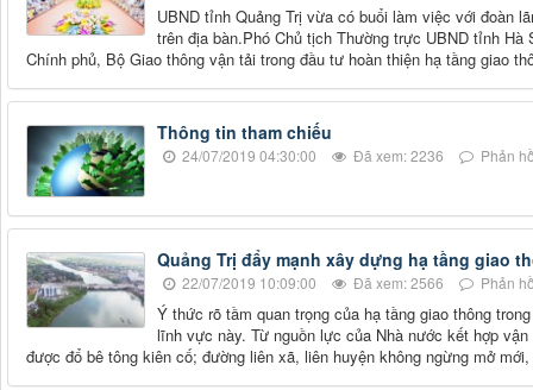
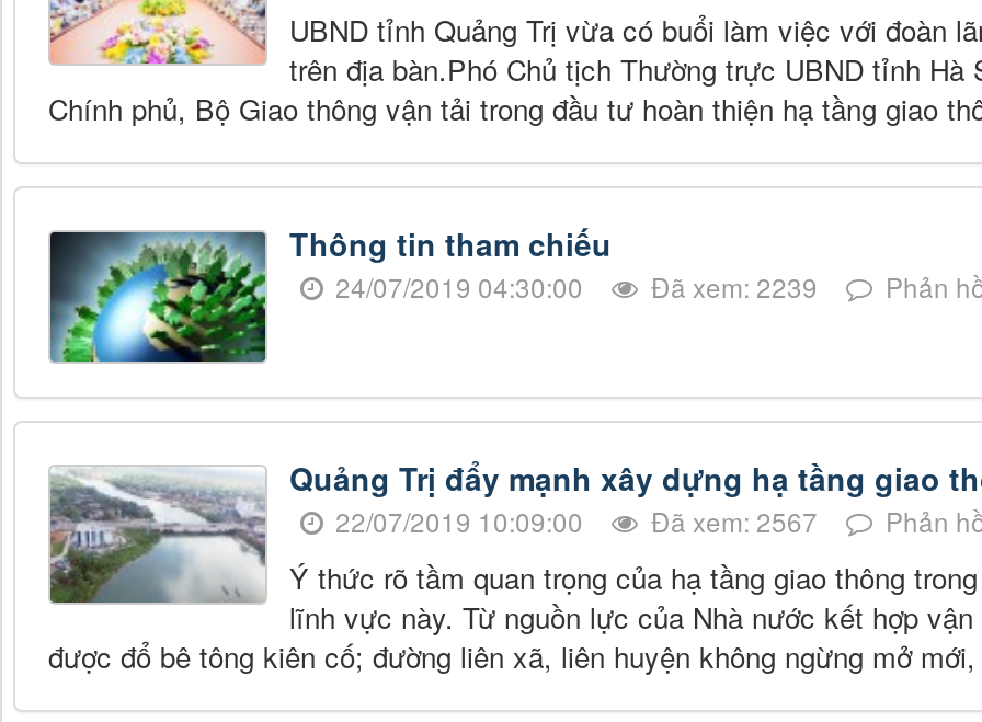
- Đã xem: 2236
+ Đã xem: 2239

- Đã xem: 2566
+ Đã xem: 2567
